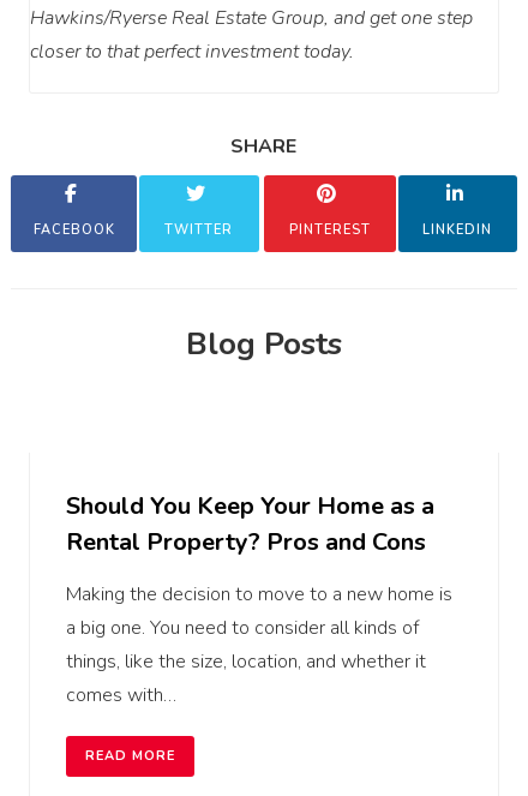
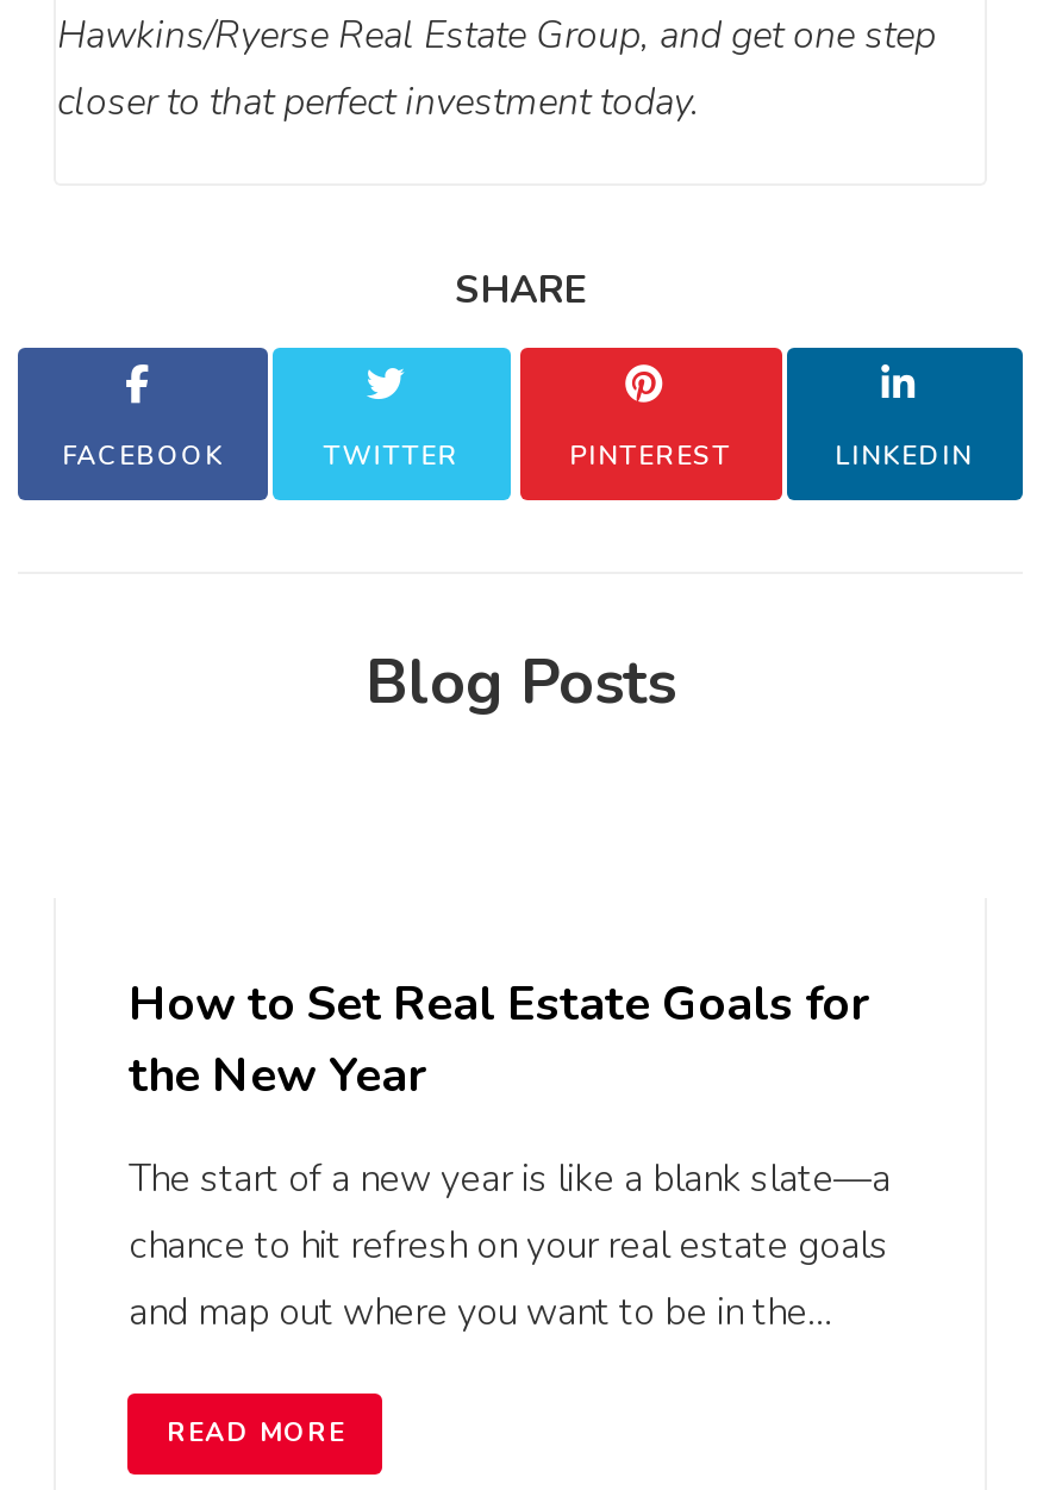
- Should You Keep Your Home as a
- Rental Property? Pros and Cons
+ How to Set Real Estate Goals for
+ the New Year

- Making the decision to move to a new home is
- a big one. You need to consider all kinds of
- things, like the size, location, and whether it
- comes with…
+ The start of a new year is like a blank slate—a
+ chance to hit refresh on your real estate goals
+ and map out where you want to be in the…
